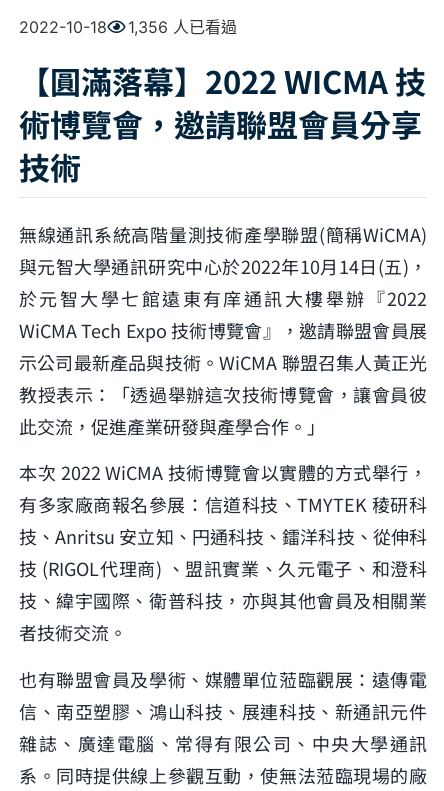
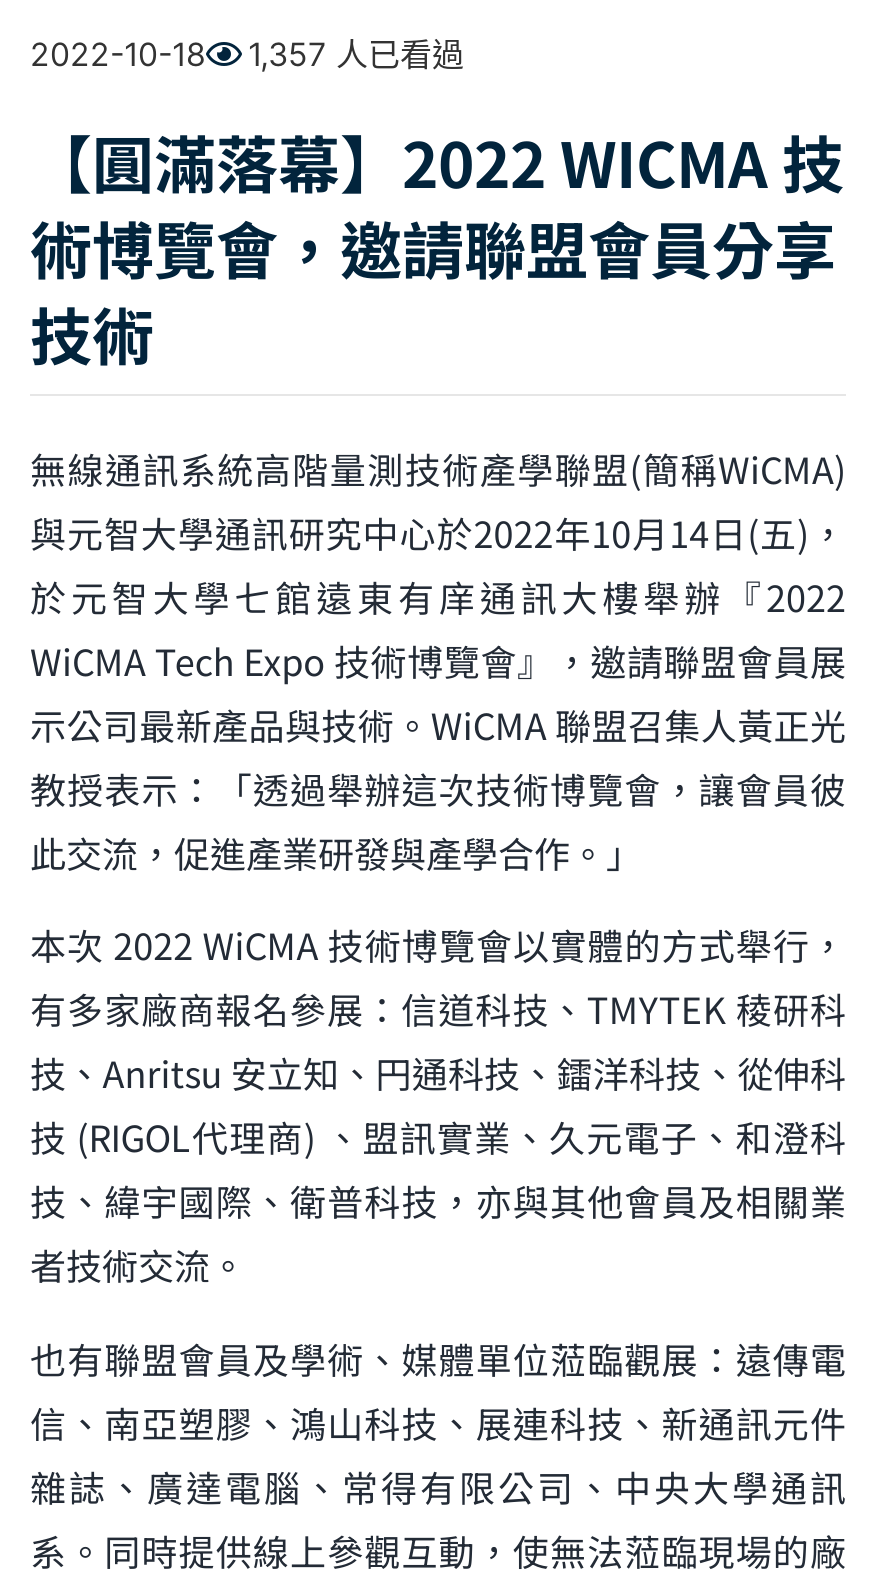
- 2022-10-18 1,356 人已看過
+ 2022-10-18 1,357 人已看過
